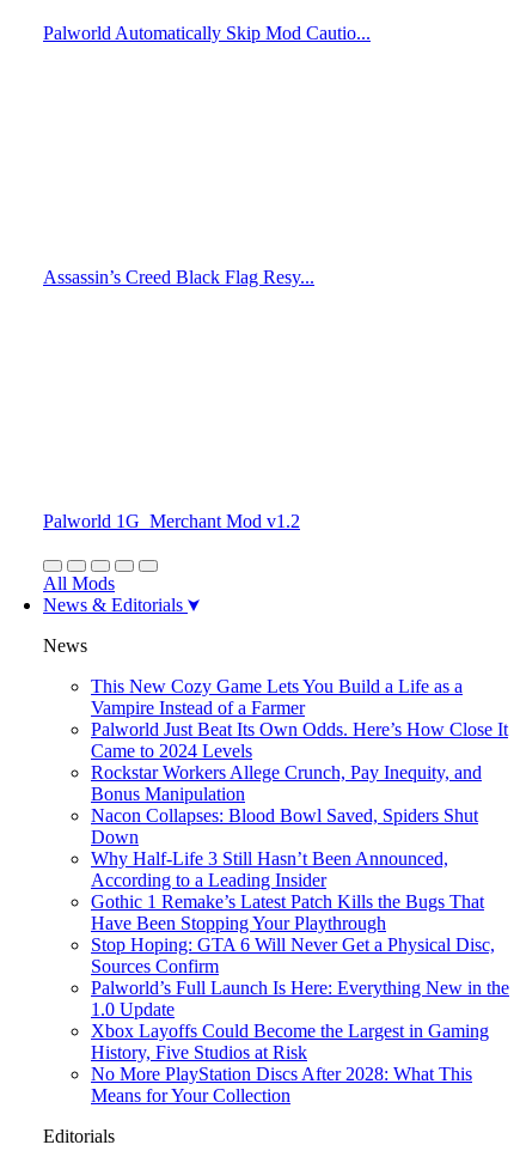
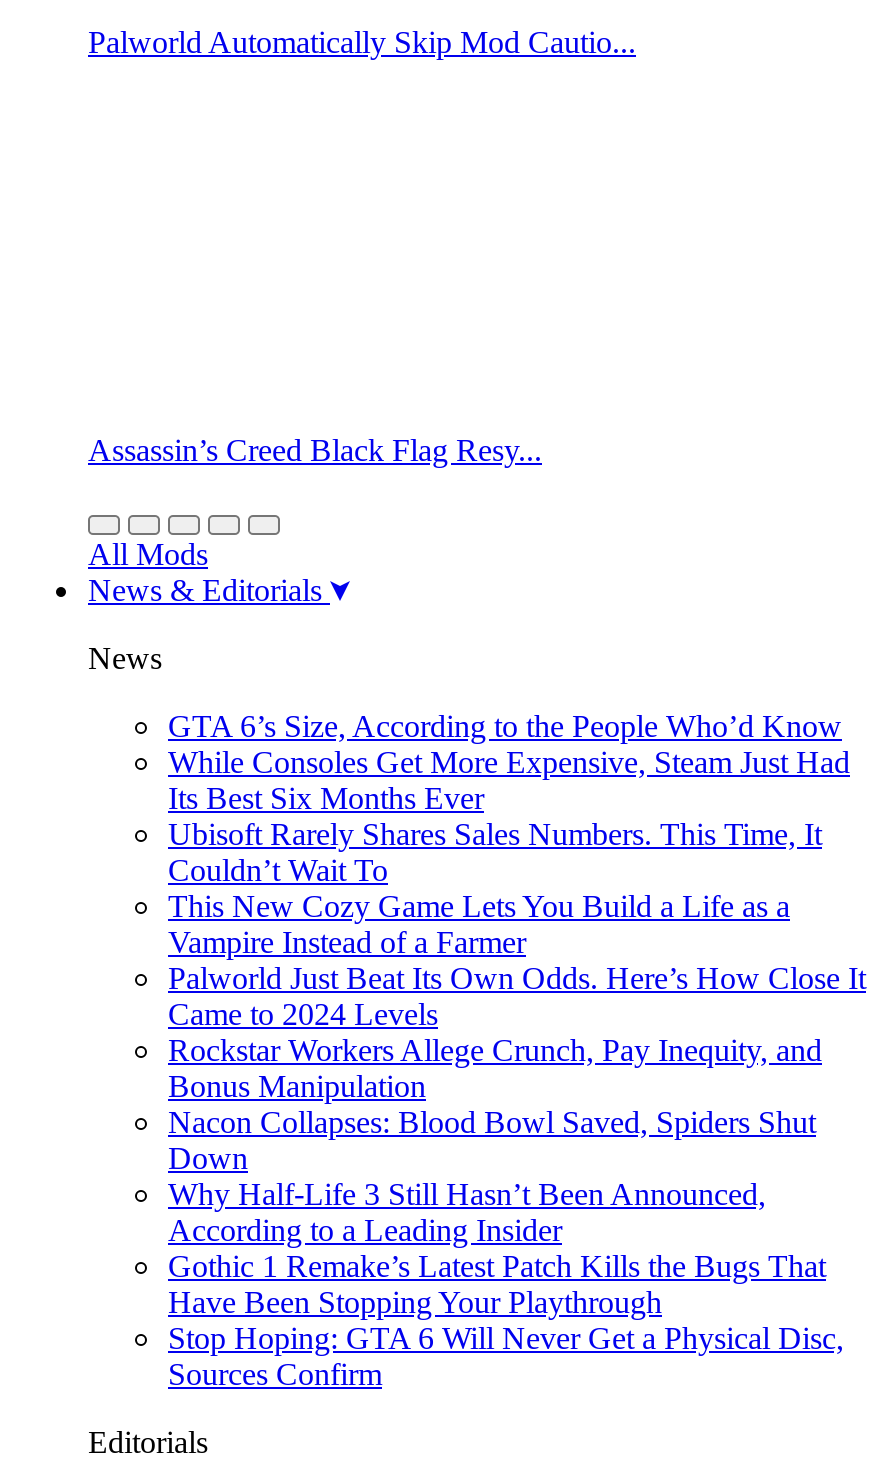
- Palworld 1G_Merchant Mod v1.2

+ GTA 6’s Size, According to the People Who’d Know
+ While Consoles Get More Expensive, Steam Just Had
+ Its Best Six Months Ever
+ Ubisoft Rarely Shares Sales Numbers. This Time, It
+ Couldn’t Wait To

- Palworld’s Full Launch Is Here: Everything New in the
- 1.0 Update
- Xbox Layoffs Could Become the Largest in Gaming
- History, Five Studios at Risk
- No More PlayStation Discs After 2028: What This
- Means for Your Collection
